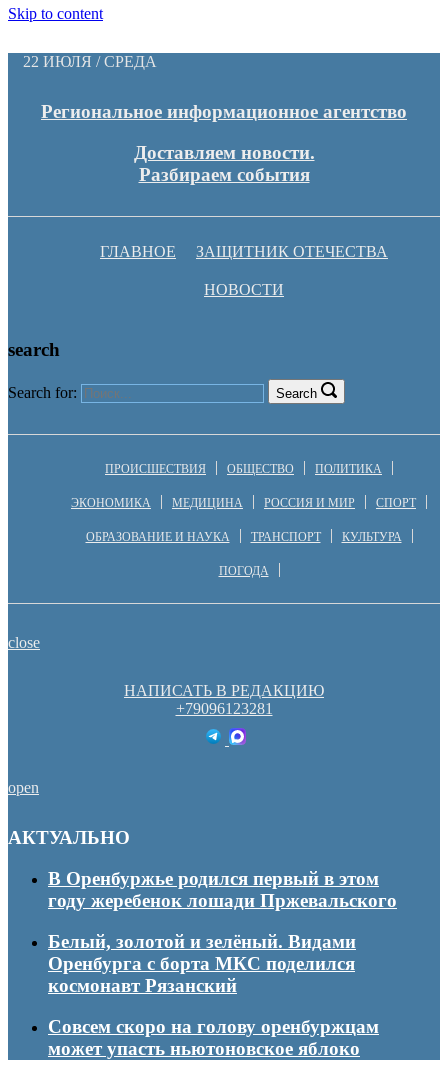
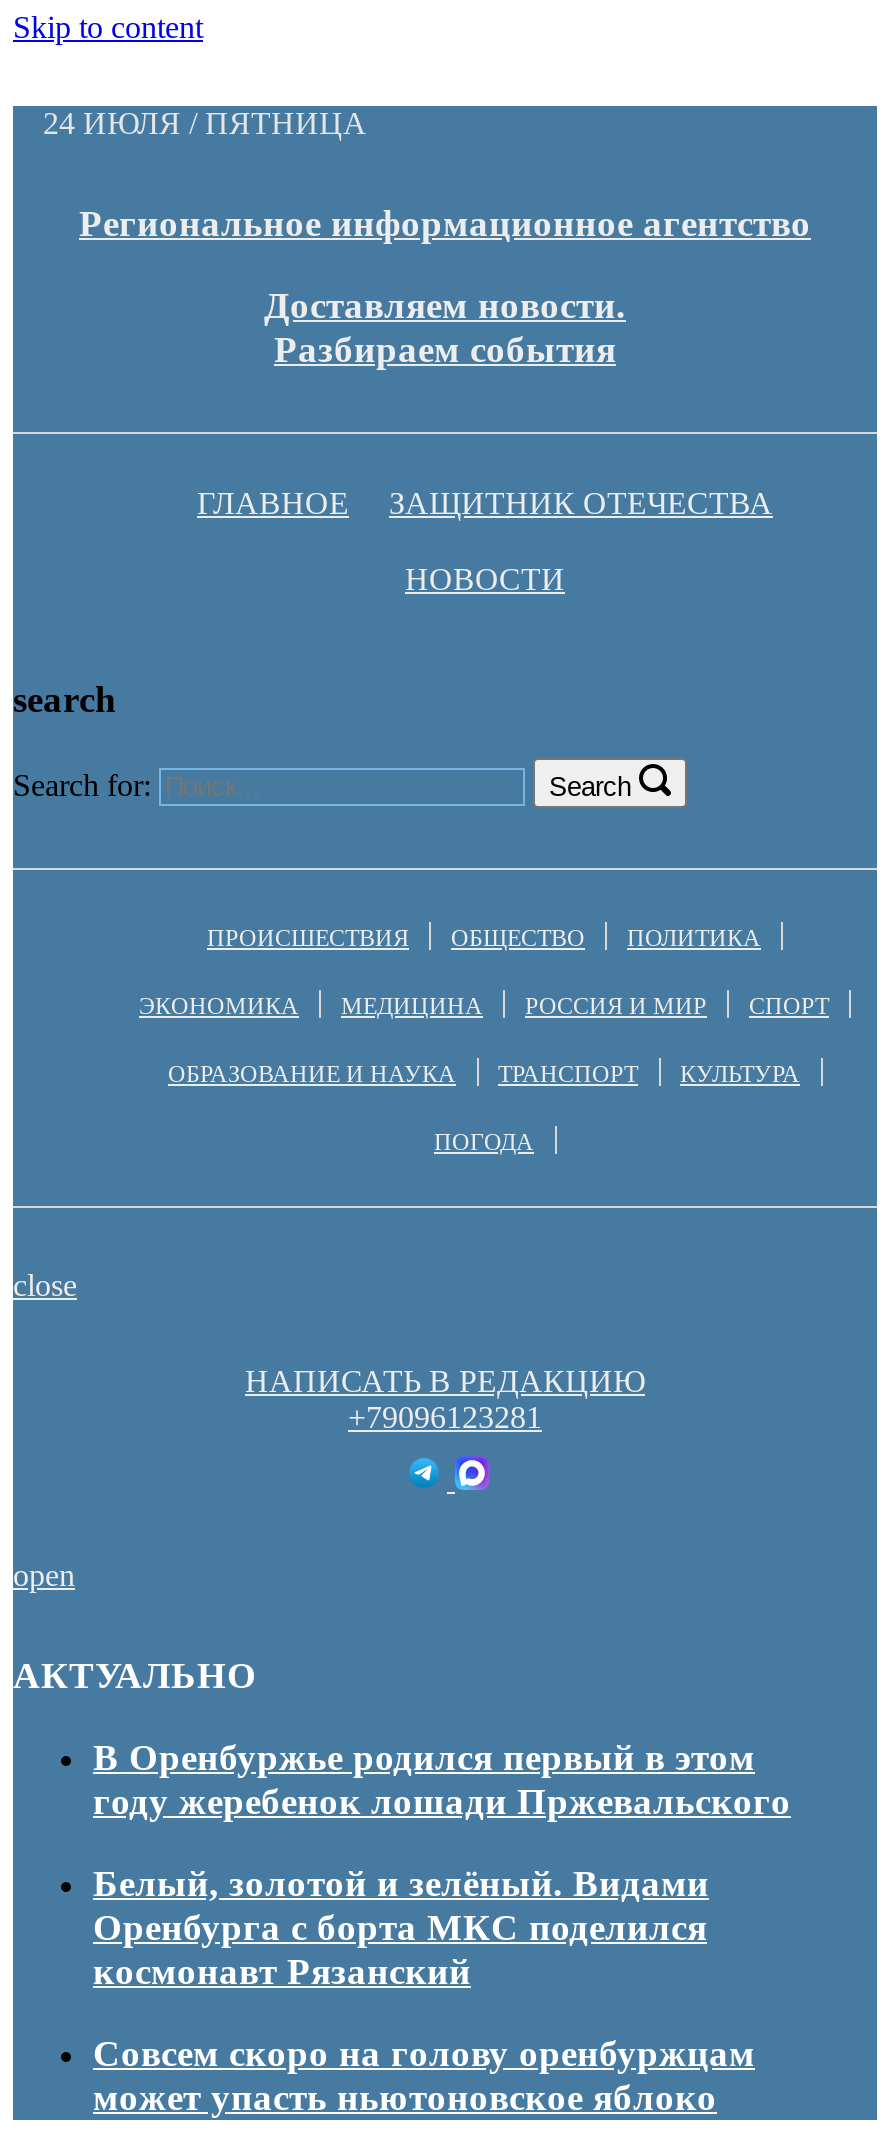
- 22 ИЮЛЯ / СРЕДА
+ 24 ИЮЛЯ / ПЯТНИЦА
